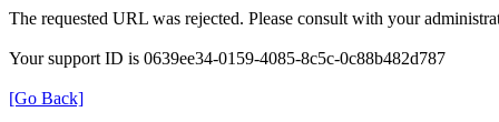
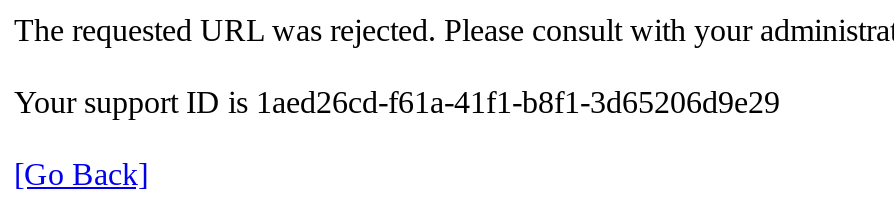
- Your support ID is 0639ee34-0159-4085-8c5c-0c88b482d787
+ Your support ID is 1aed26cd-f61a-41f1-b8f1-3d65206d9e29
